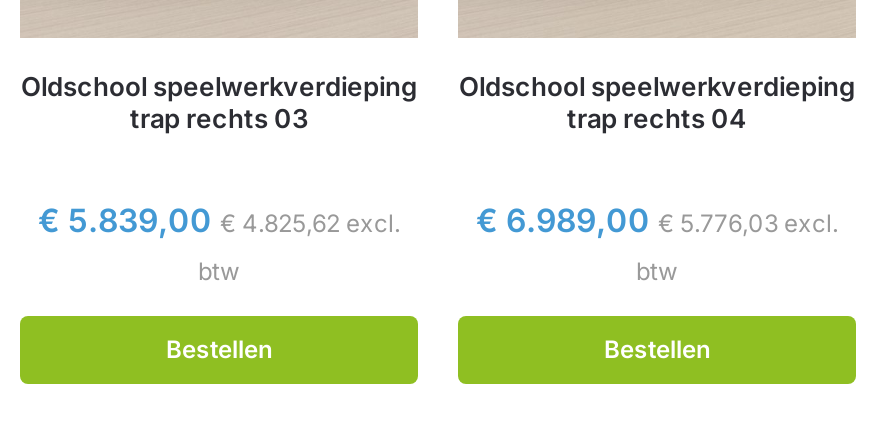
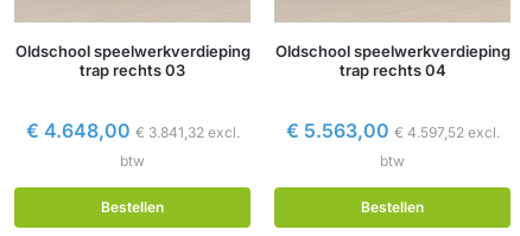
- €5.839,00 €4.825,62 excl.
+ €4.648,00 €3.841,32 excl.

- €6.989,00 €5.776,03 excl.
+ €5.563,00 €4.597,52 excl.
